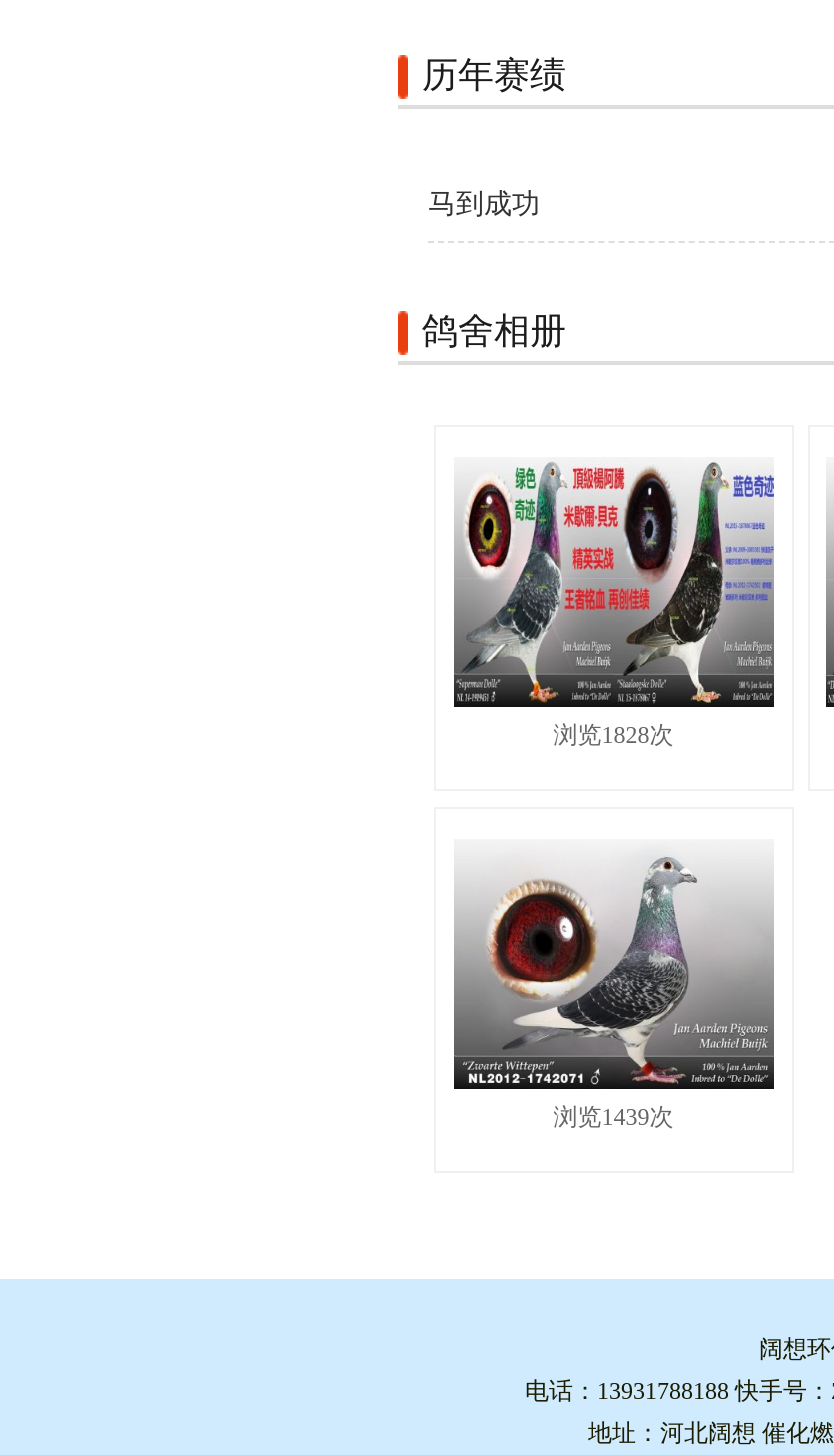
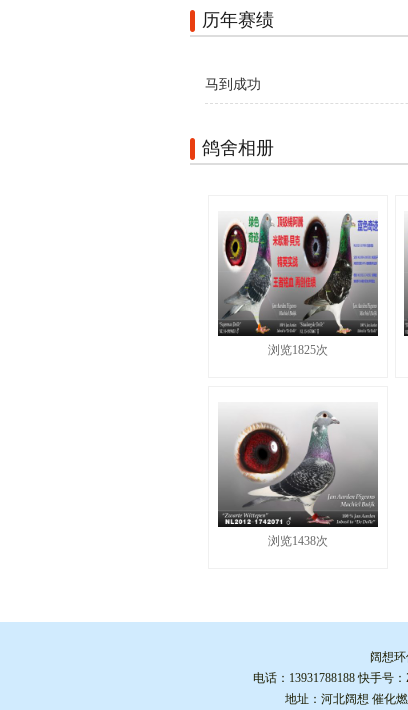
- 浏览1828次
+ 浏览1825次

- 浏览1439次
+ 浏览1438次
